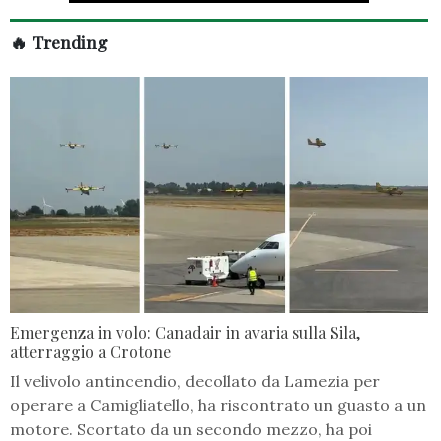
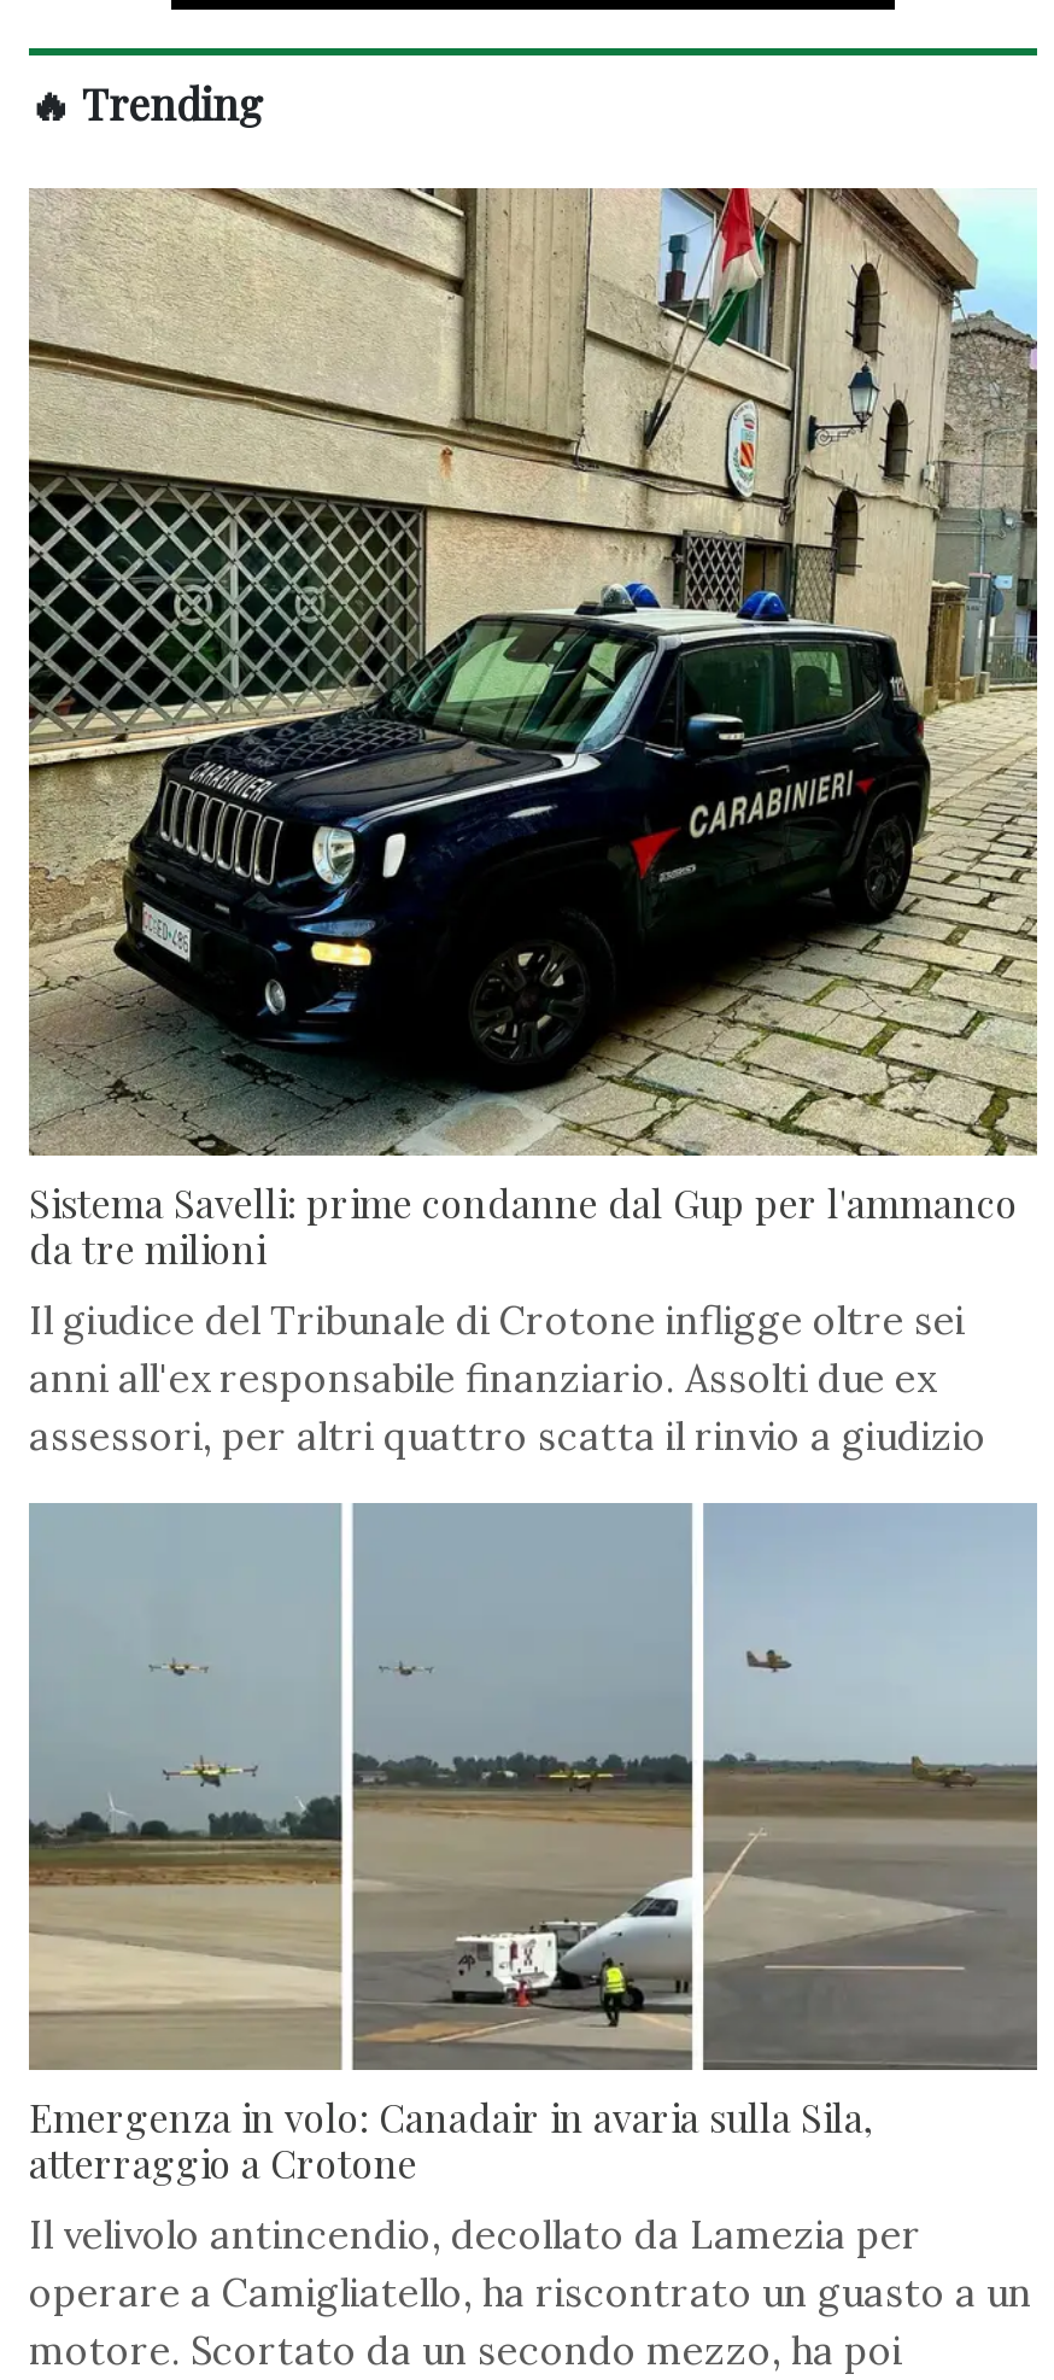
+ [image]
+ Sistema Savelli: prime condanne dal Gup per l'ammanco
+ da tre milioni
+ Il giudice del Tribunale di Crotone infligge oltre sei
+ anni all'ex responsabile finanziario. Assolti due ex
+ assessori, per altri quattro scatta il rinvio a giudizio
